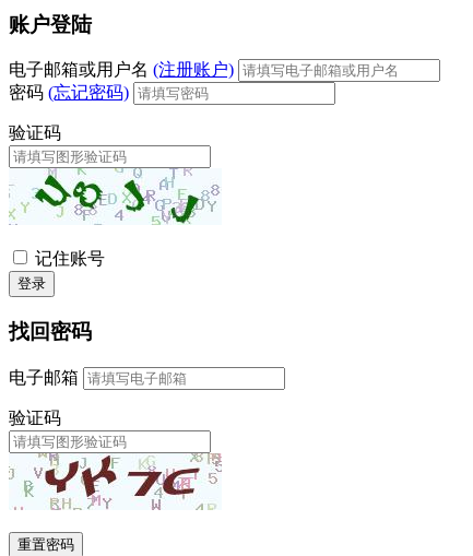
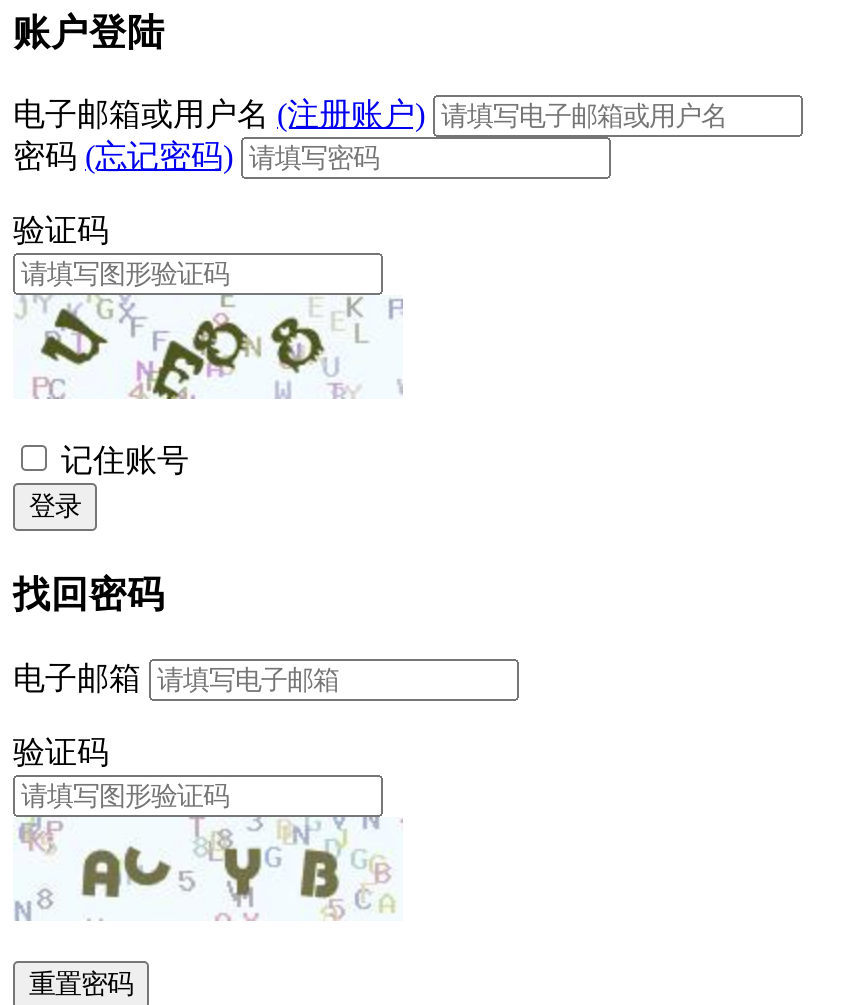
- [image]
+ [image]

- [image]
+ [image]
